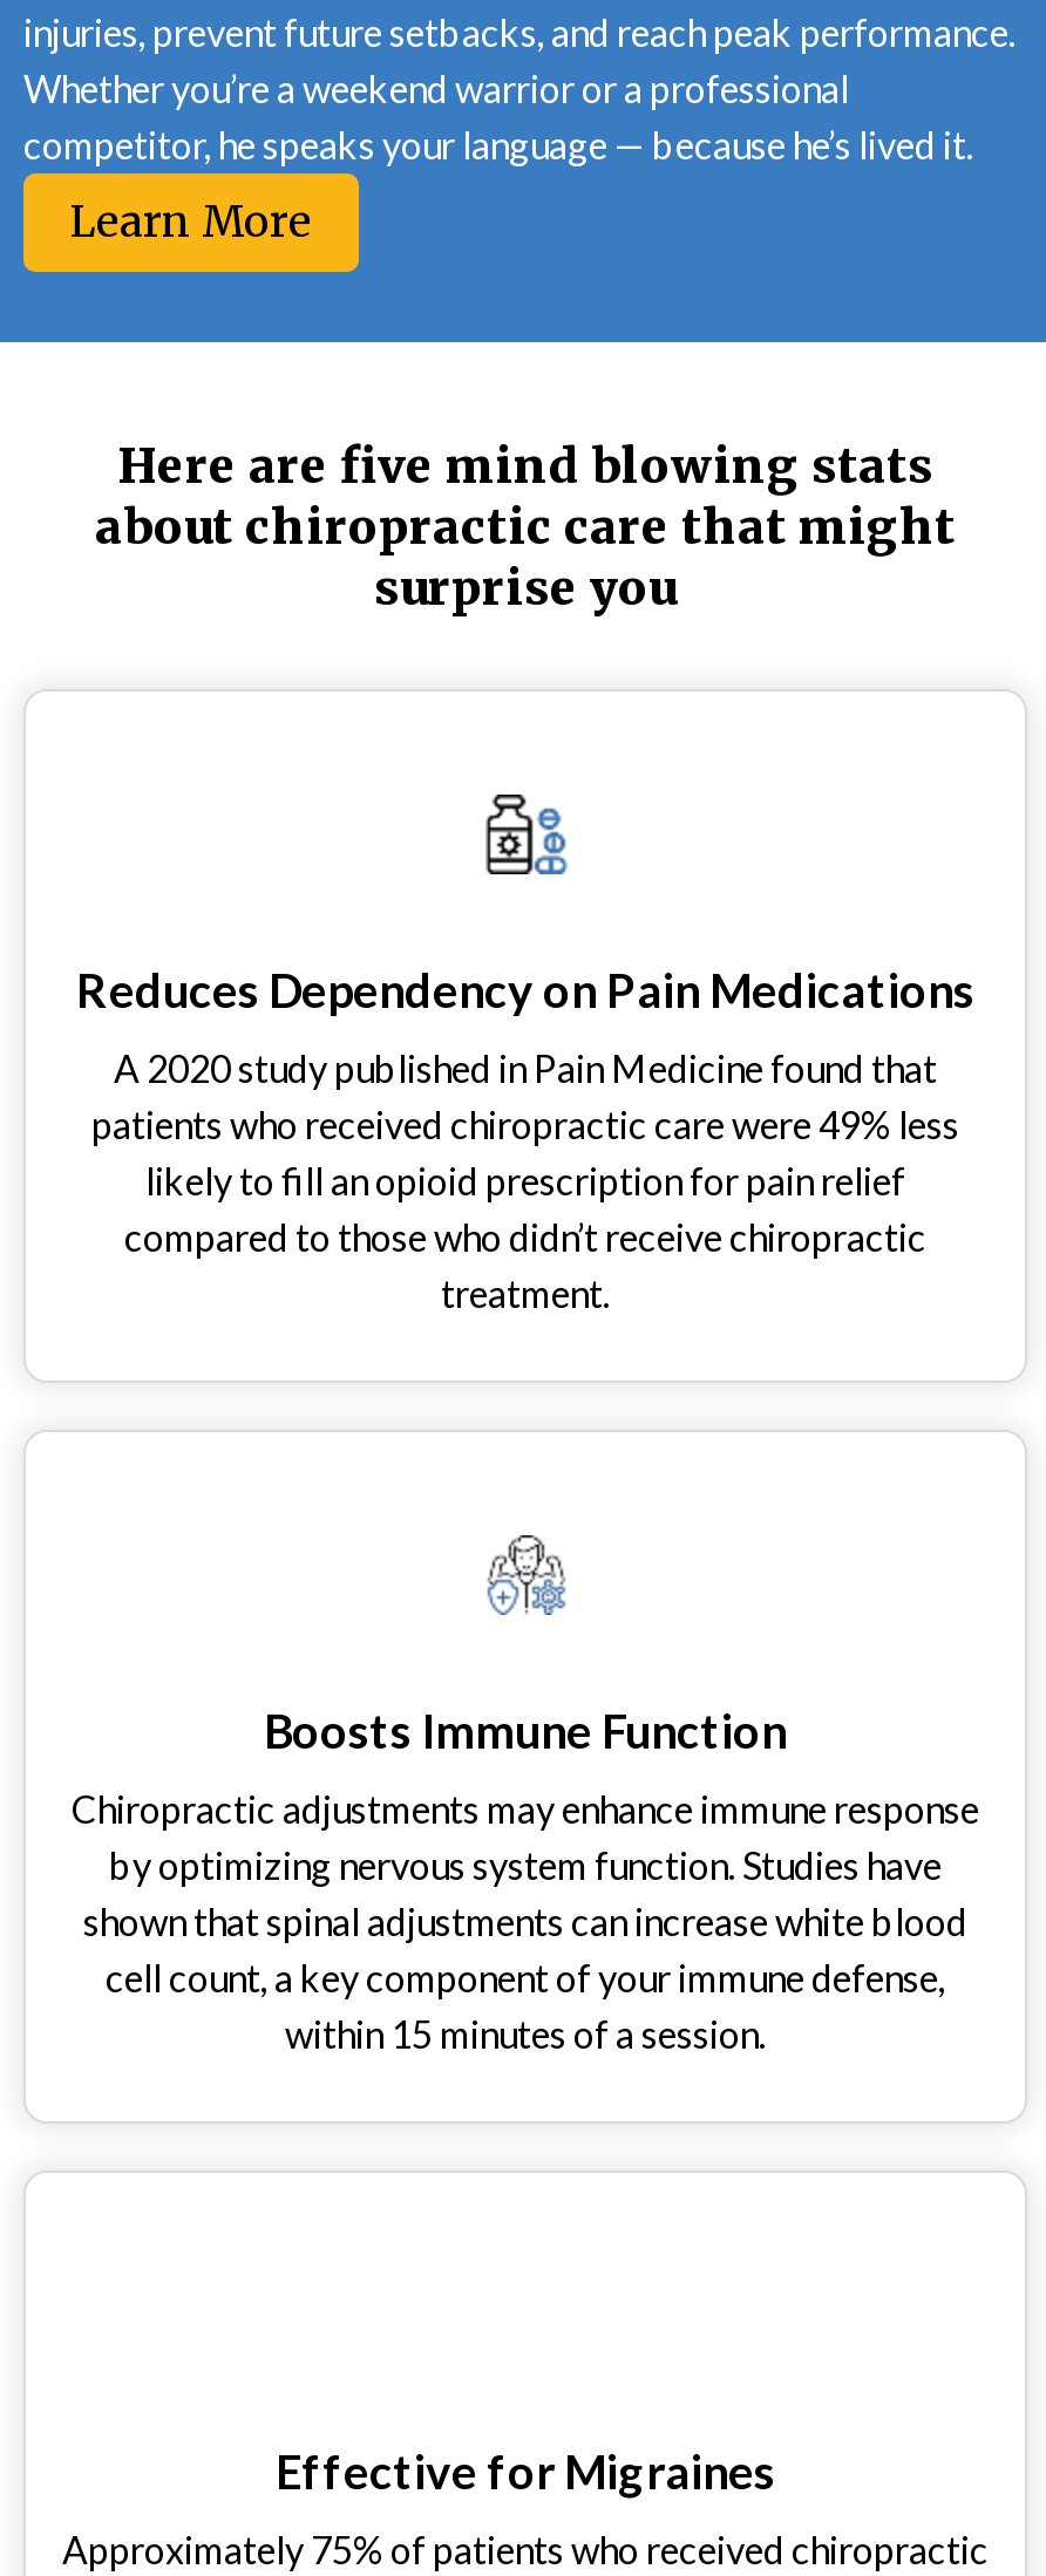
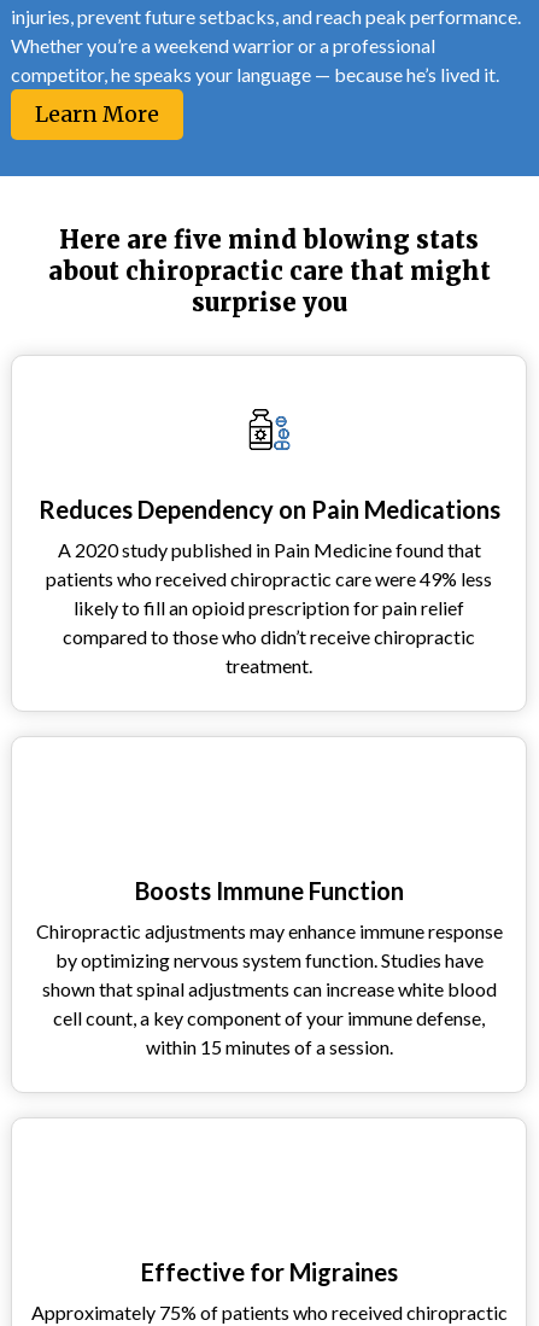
- [image]
